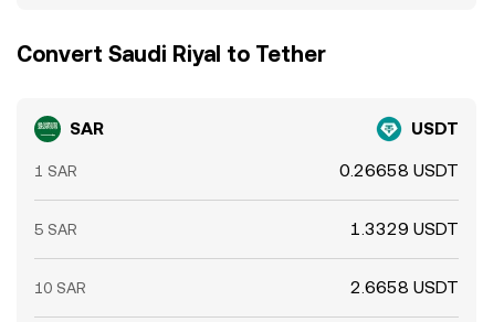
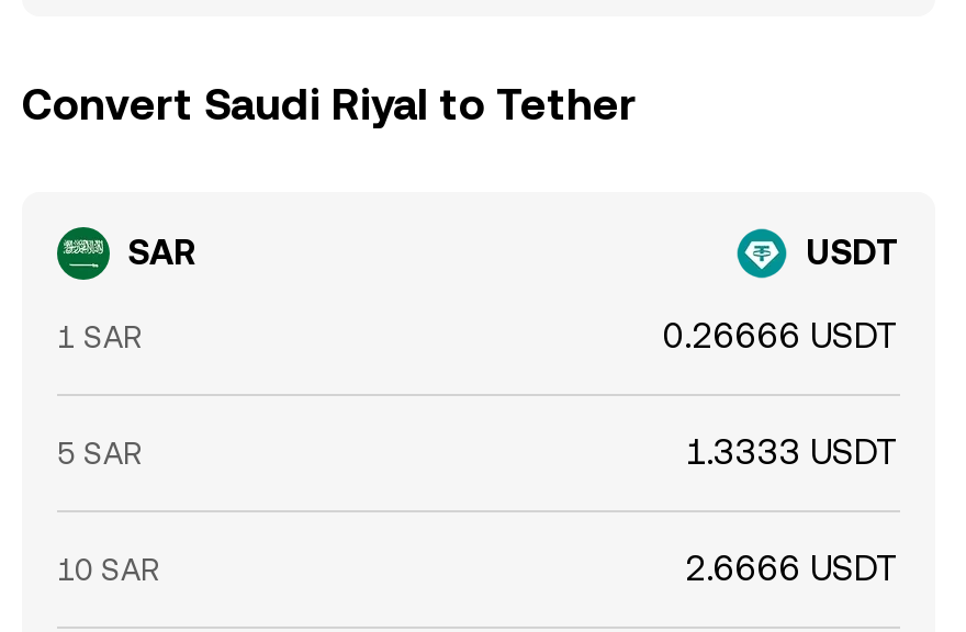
- 0.26658 USDT
+ 0.26666 USDT

- 1.3329 USDT
+ 1.3333 USDT

- 2.6658 USDT
+ 2.6666 USDT
